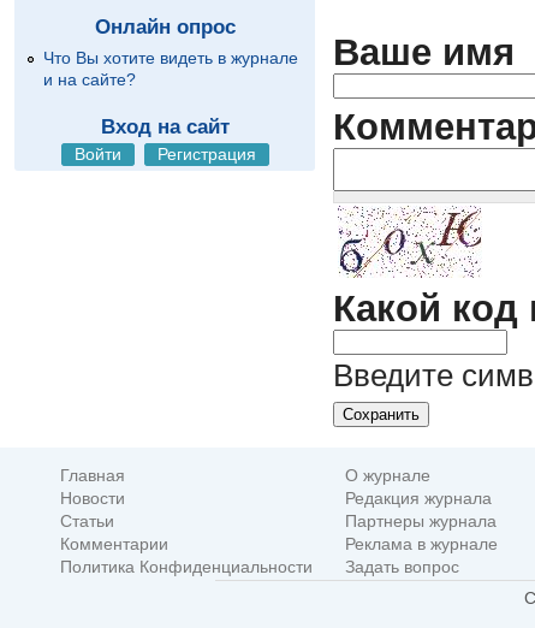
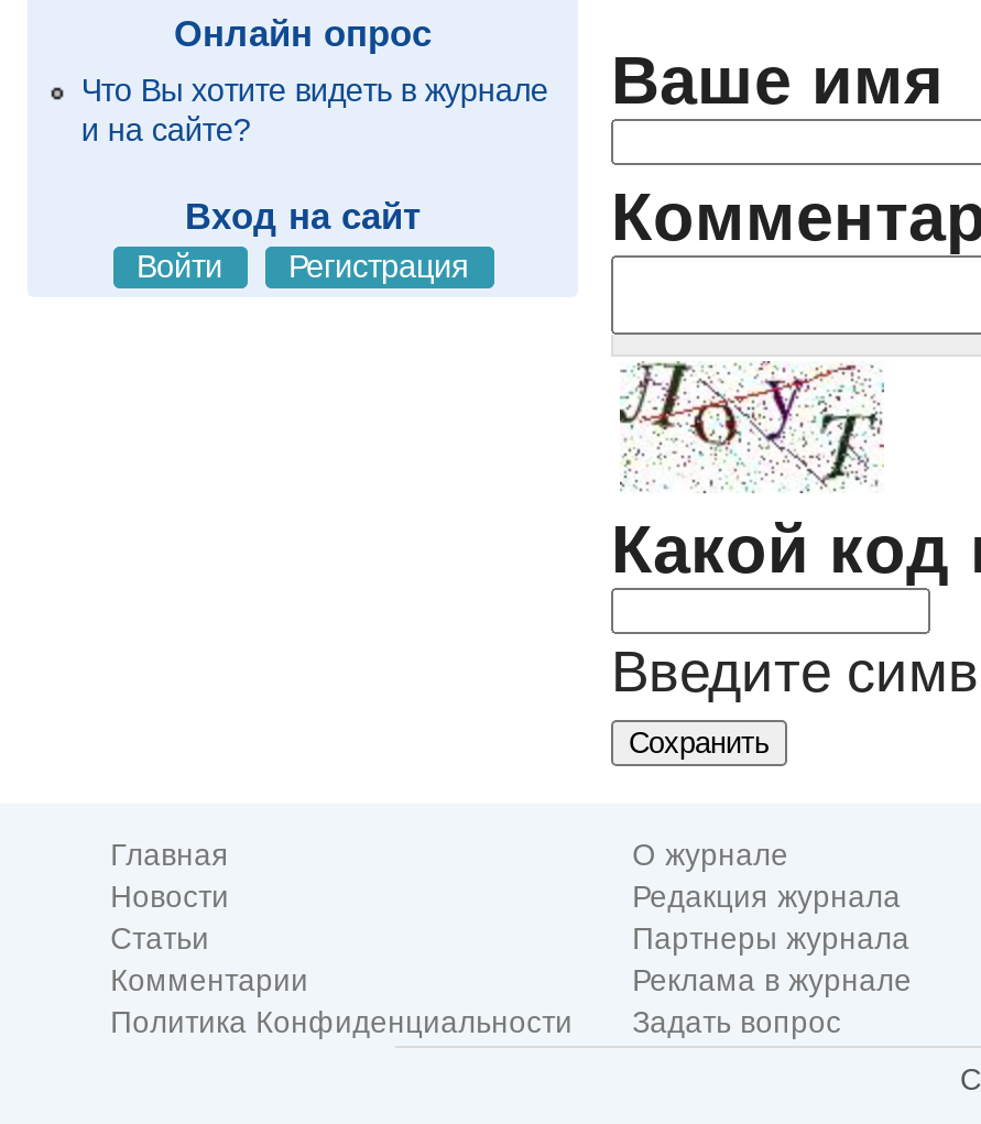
- [image]
+ [image]
